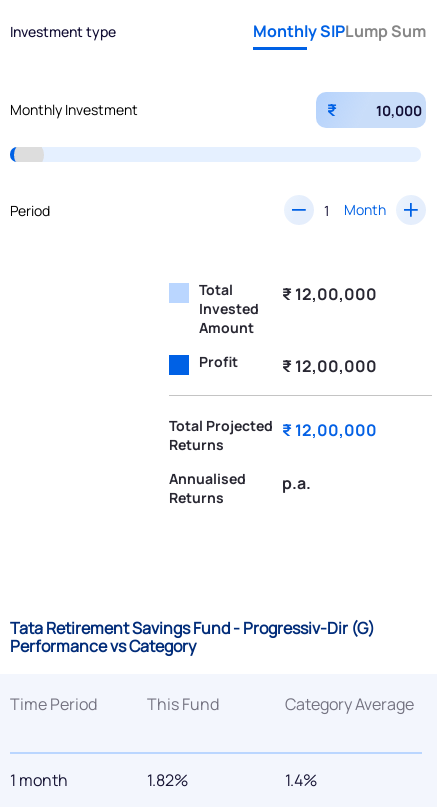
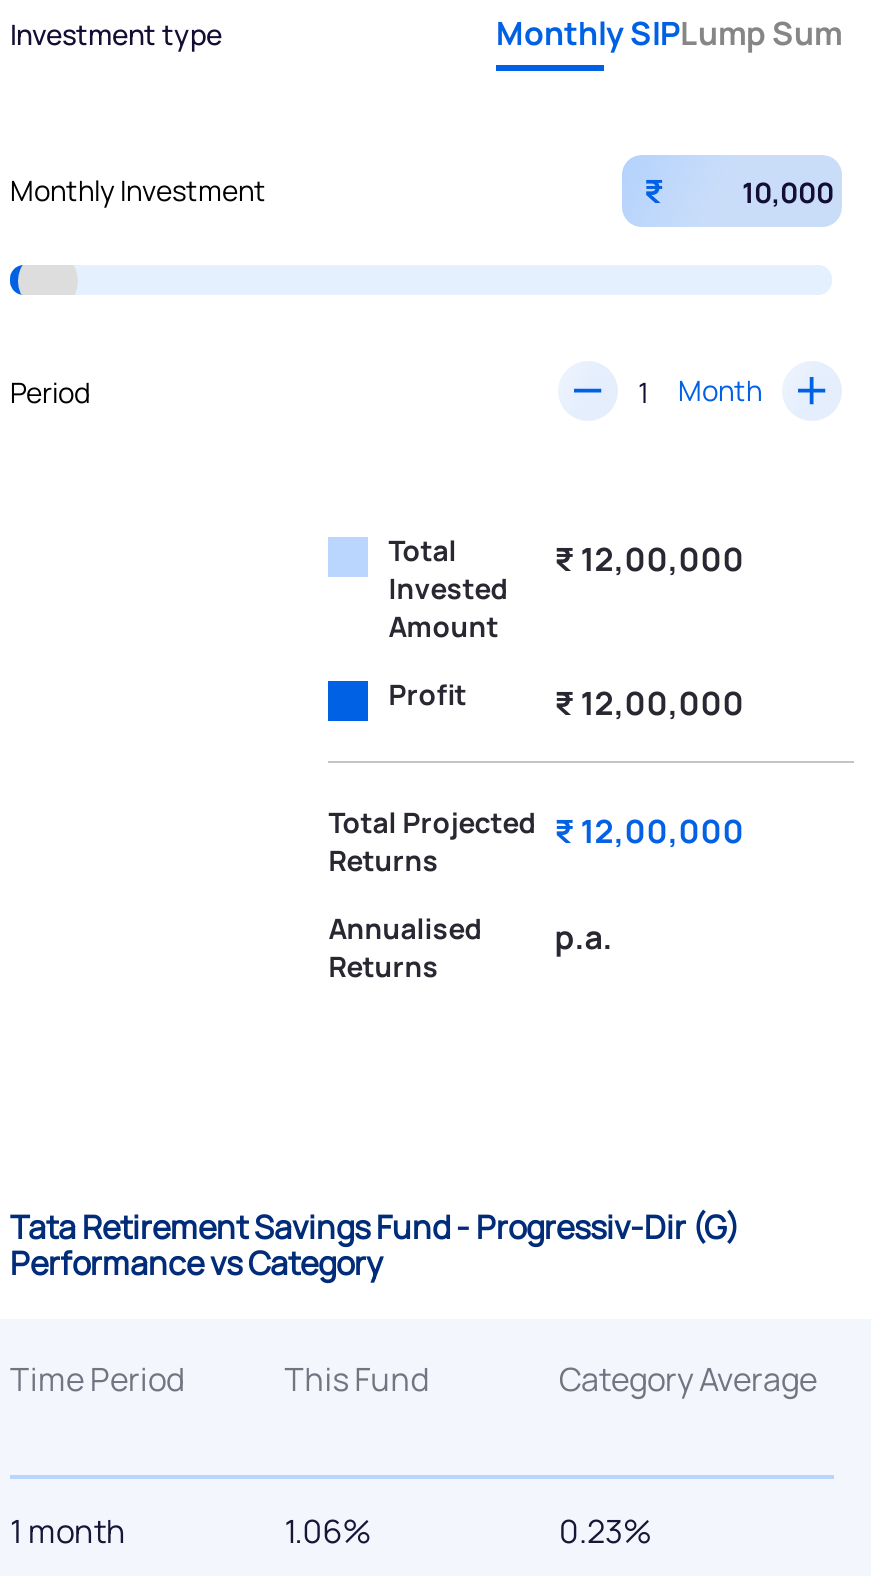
- 1.82%
+ 1.06%

- 1.4%
+ 0.23%
